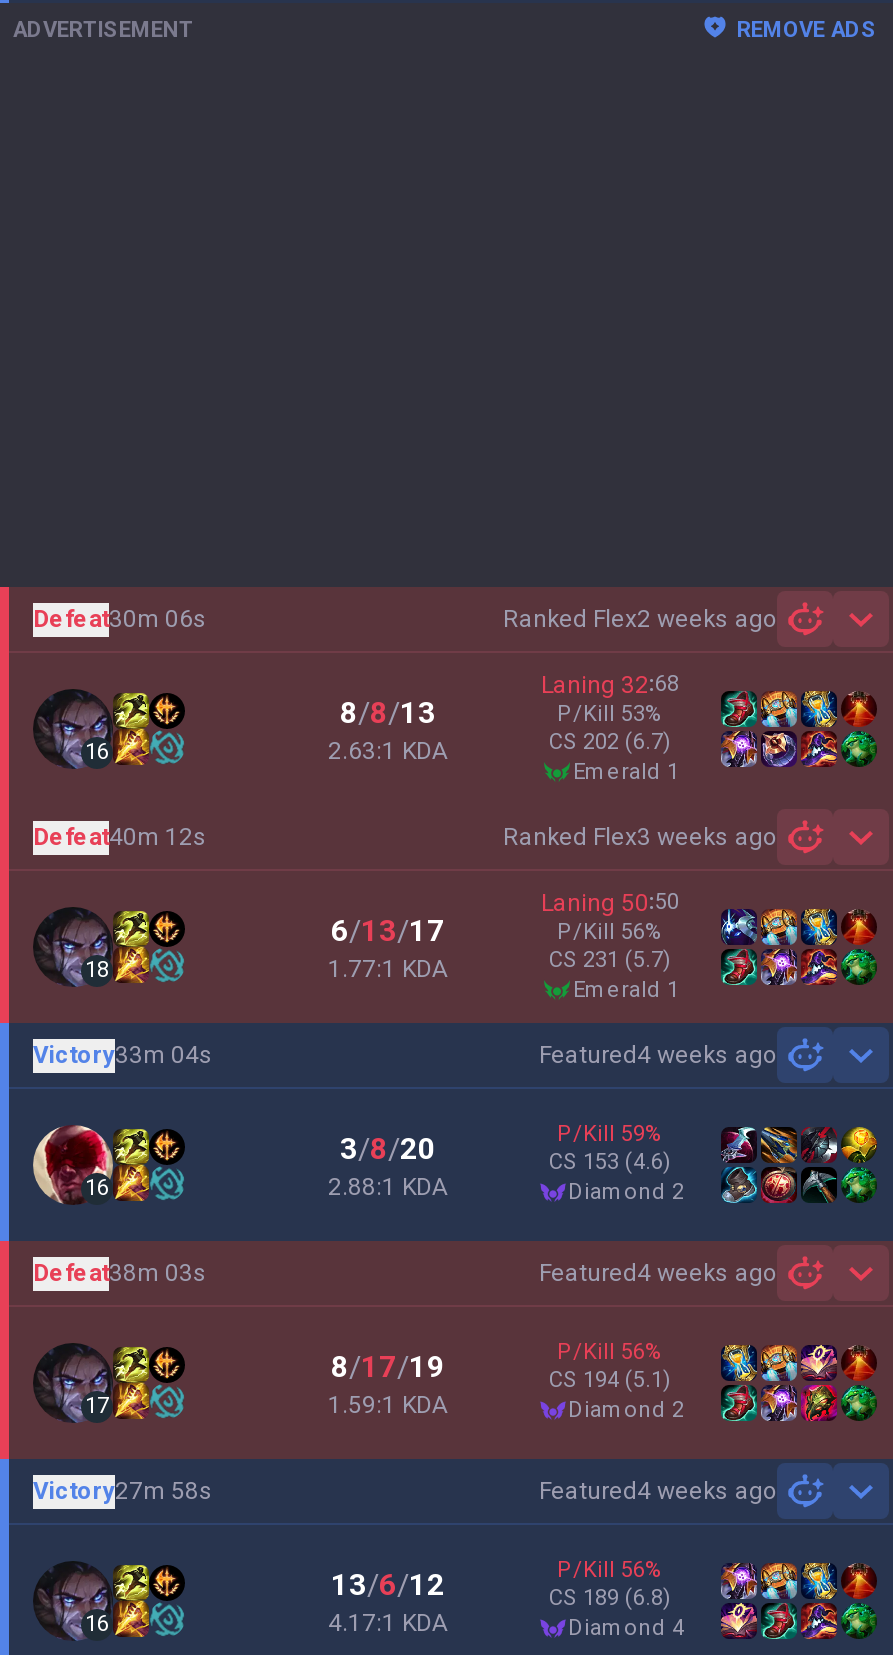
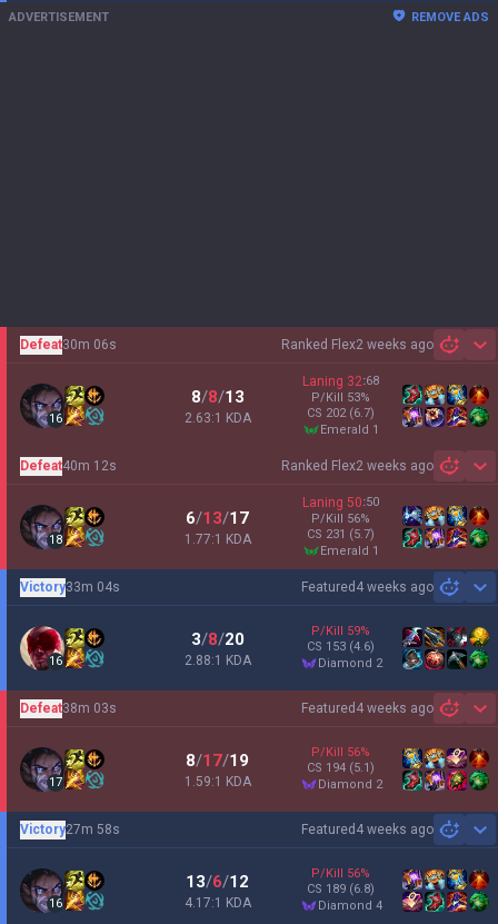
- Ranked Flex3 weeks ago
+ Ranked Flex2 weeks ago
